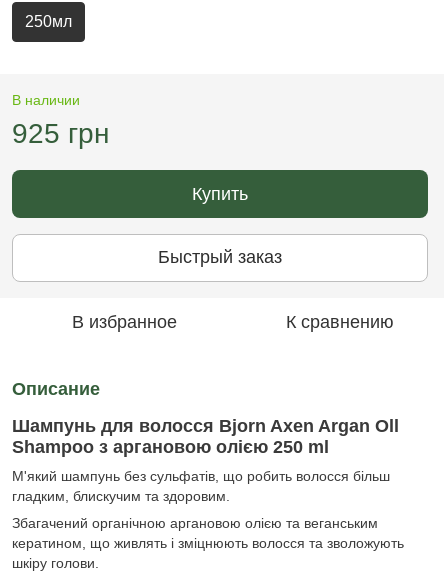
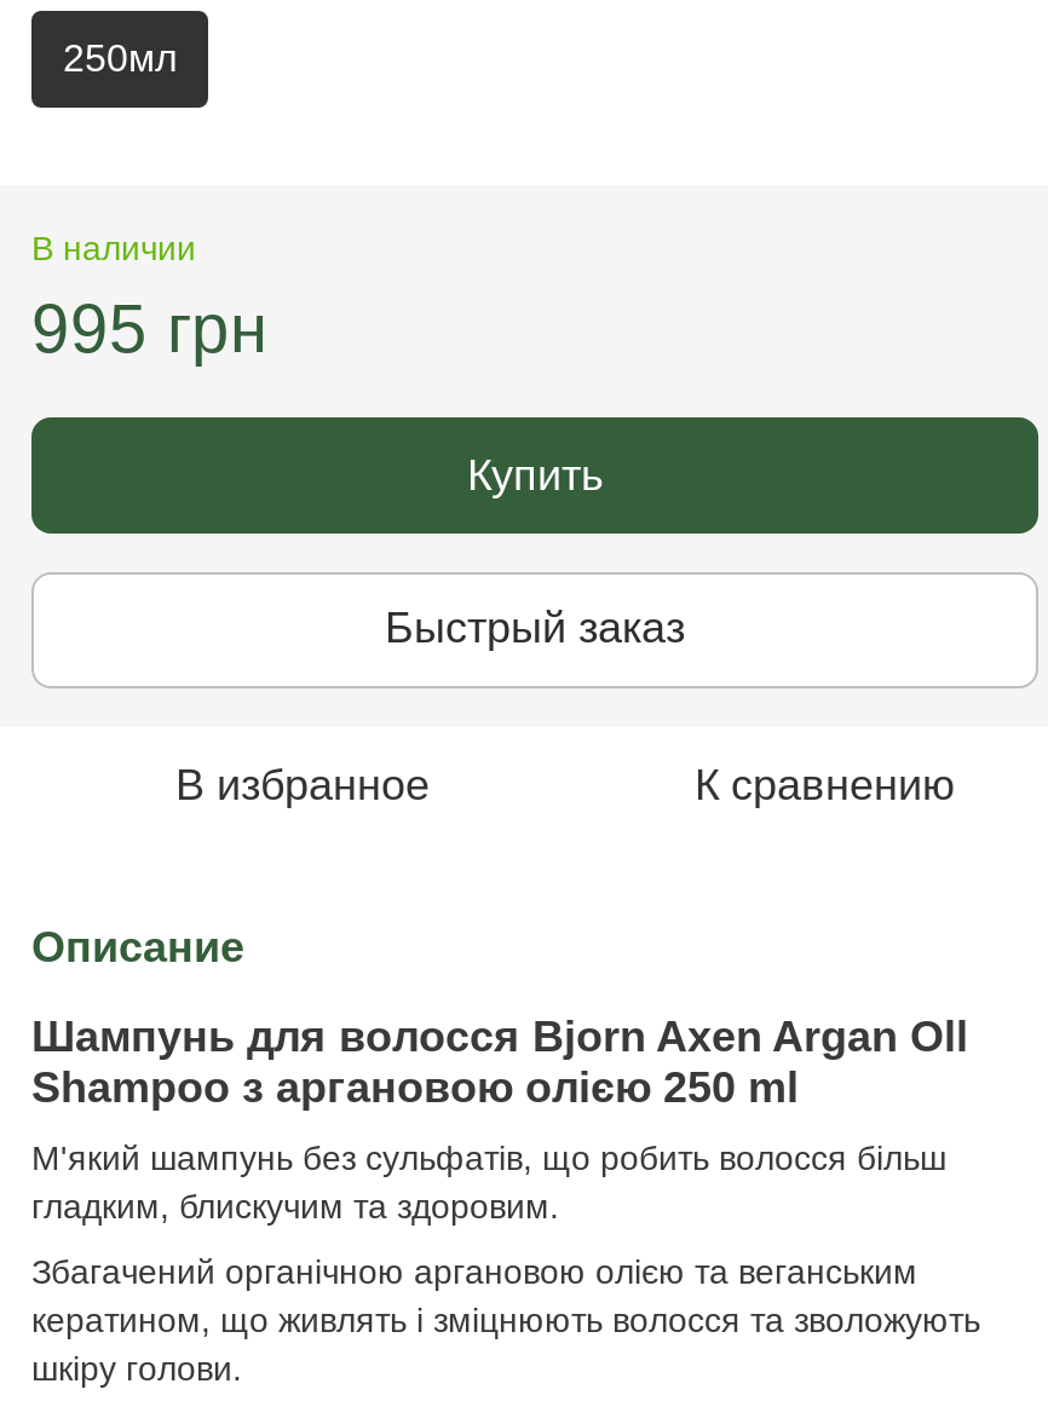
- 925 грн
+ 995 грн
